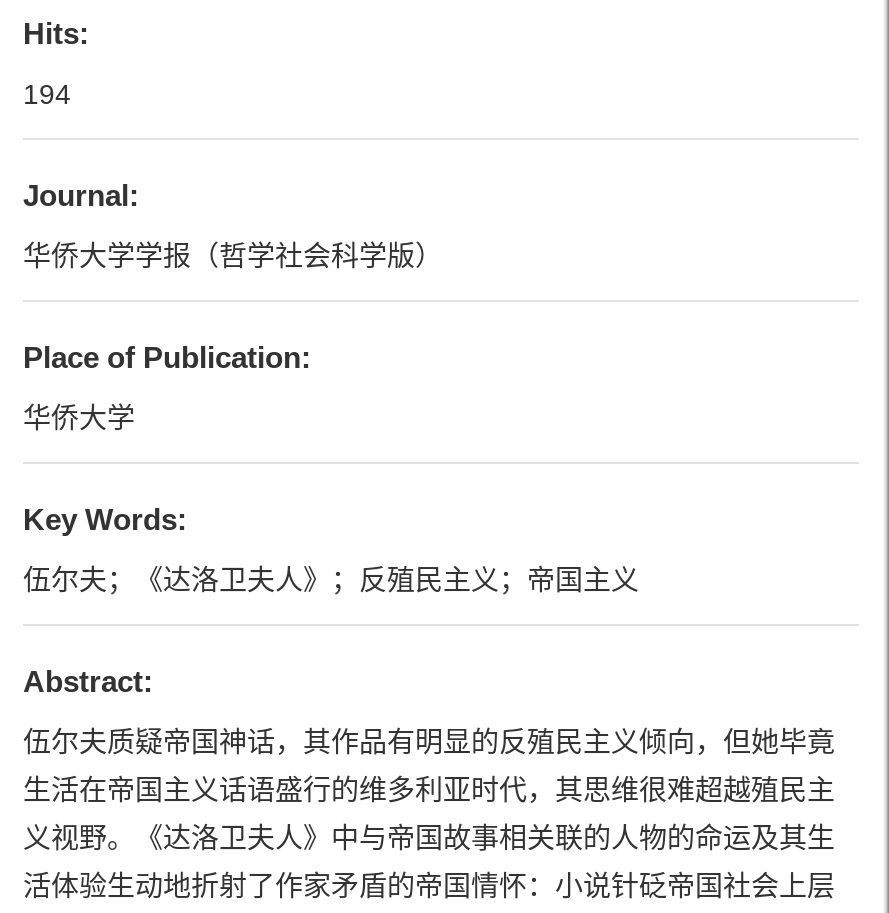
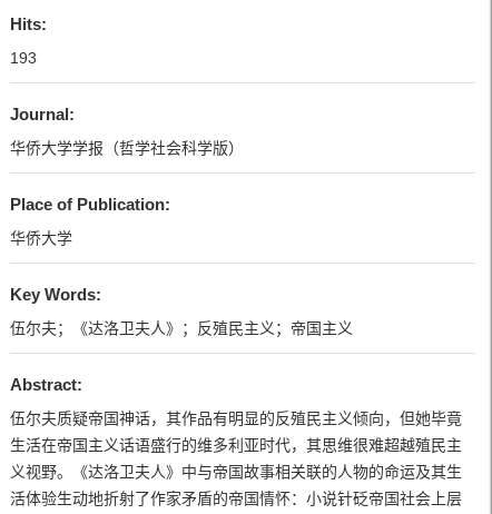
- 194
+ 193
